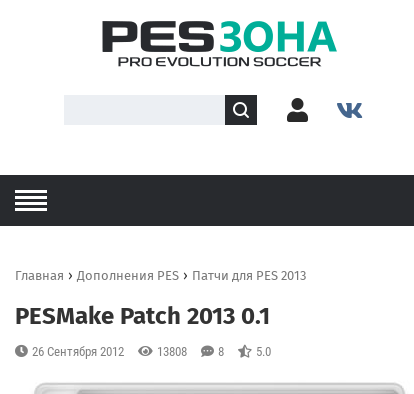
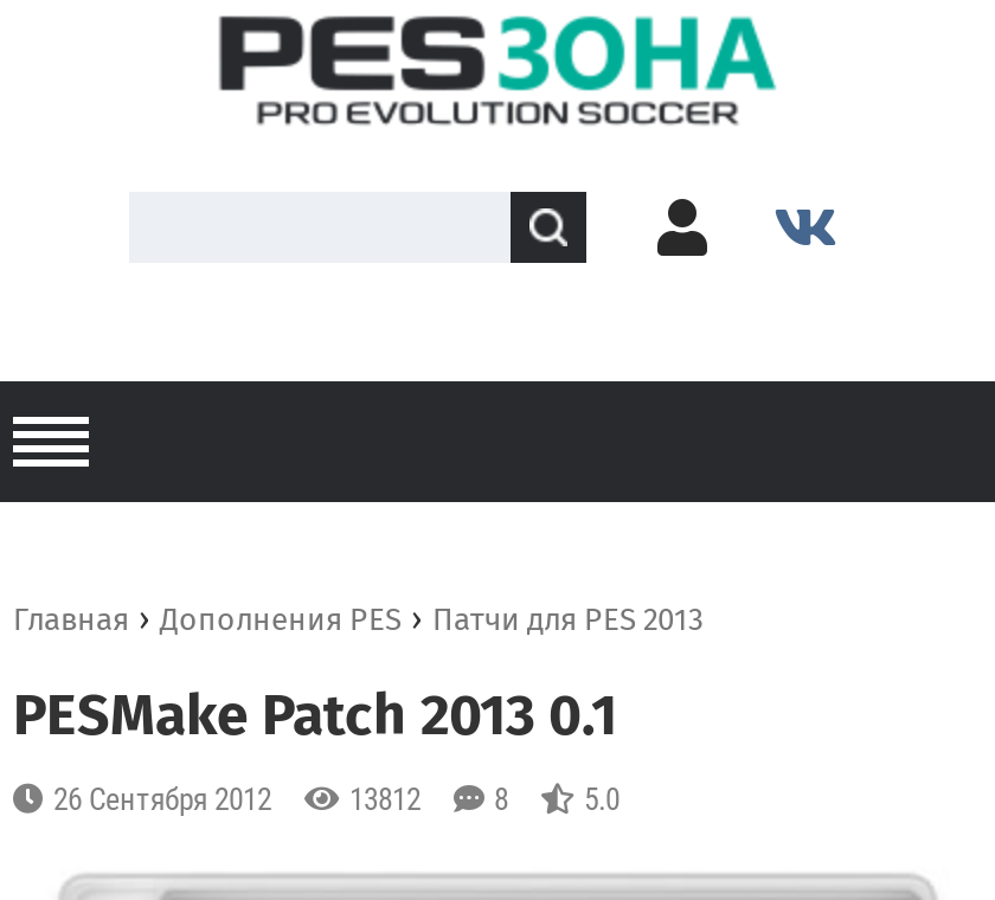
- 13808
+ 13812
